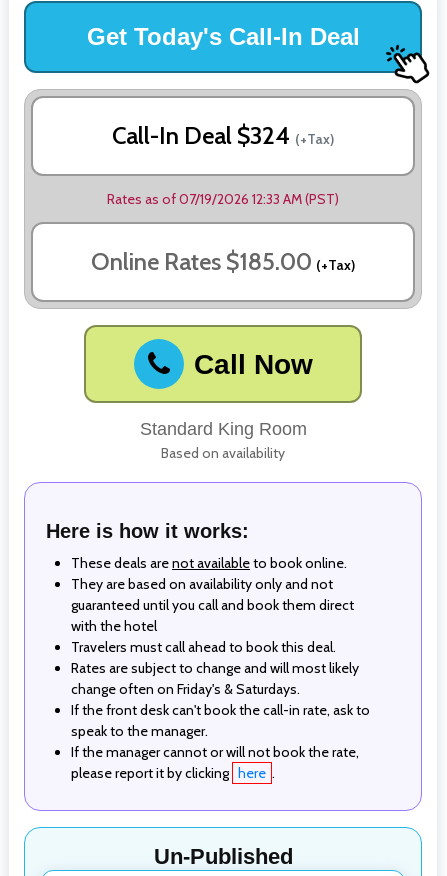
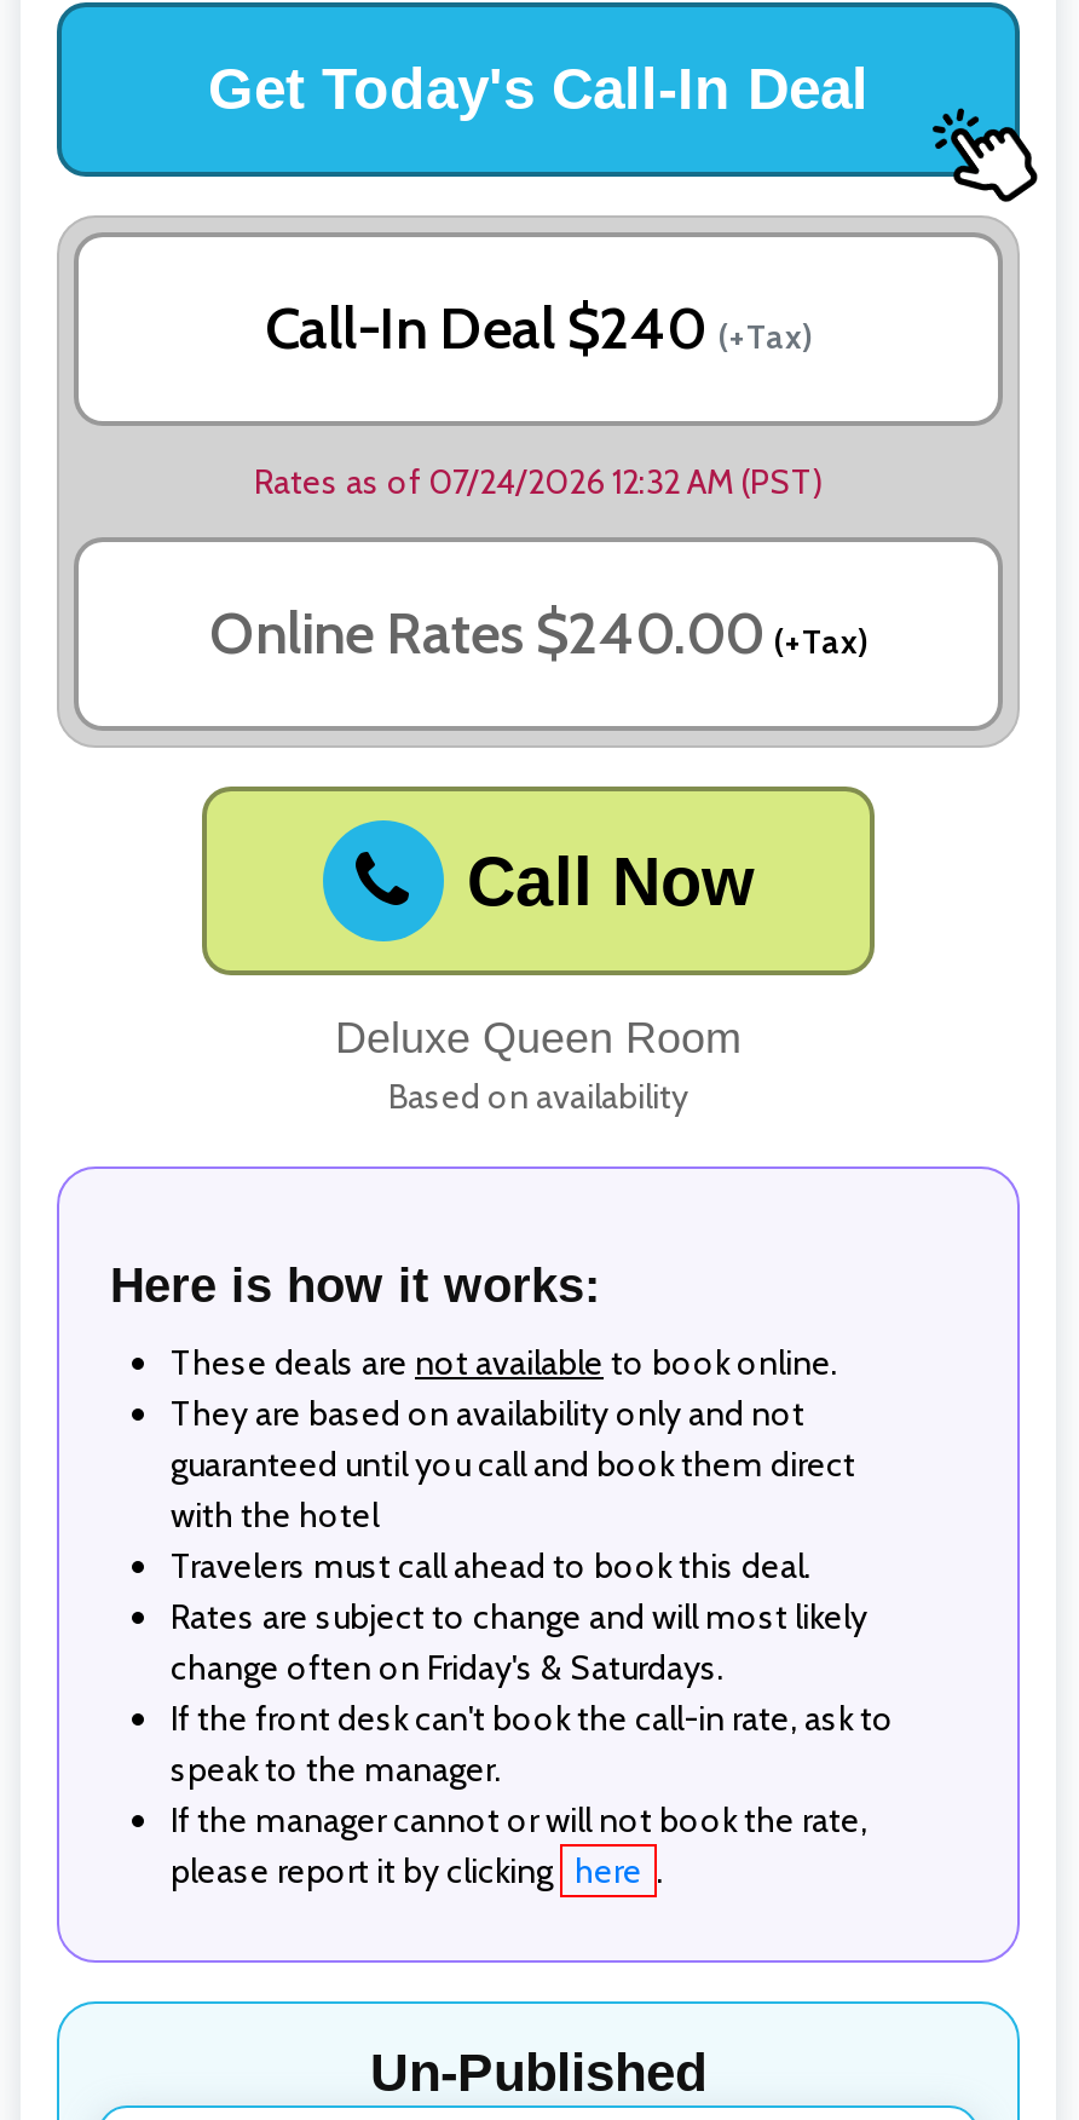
- Call-In Deal $324 (+Tax)
+ Call-In Deal $240 (+Tax)

- Rates as of 07/19/2026 12:33 AM (PST)
+ Rates as of 07/24/2026 12:32 AM (PST)

- Online Rates $185.00 (+Tax)
+ Online Rates $240.00 (+Tax)

- Standard King Room
+ Deluxe Queen Room
